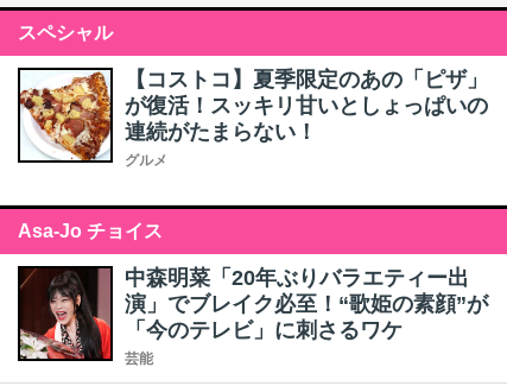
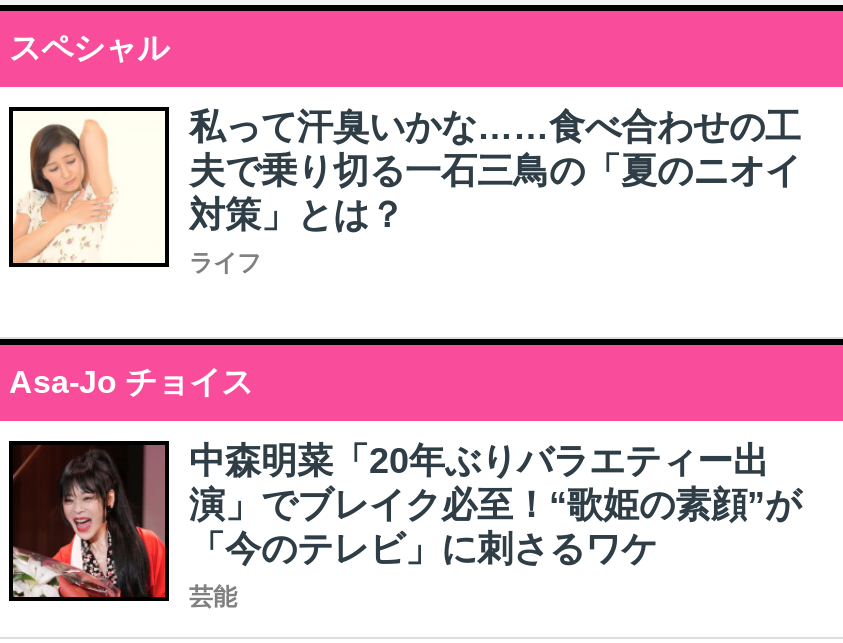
- [image]
- 【コストコ】夏季限定のあの「ピザ」
- が復活！スッキリ甘いとしょっぱいの
- 連続がたまらない！
- グルメ
+ [image]
+ 私って汗臭いかな……食べ合わせの工
+ 夫で乗り切る一石三鳥の「夏のニオイ
+ 対策」とは？
+ ライフ
